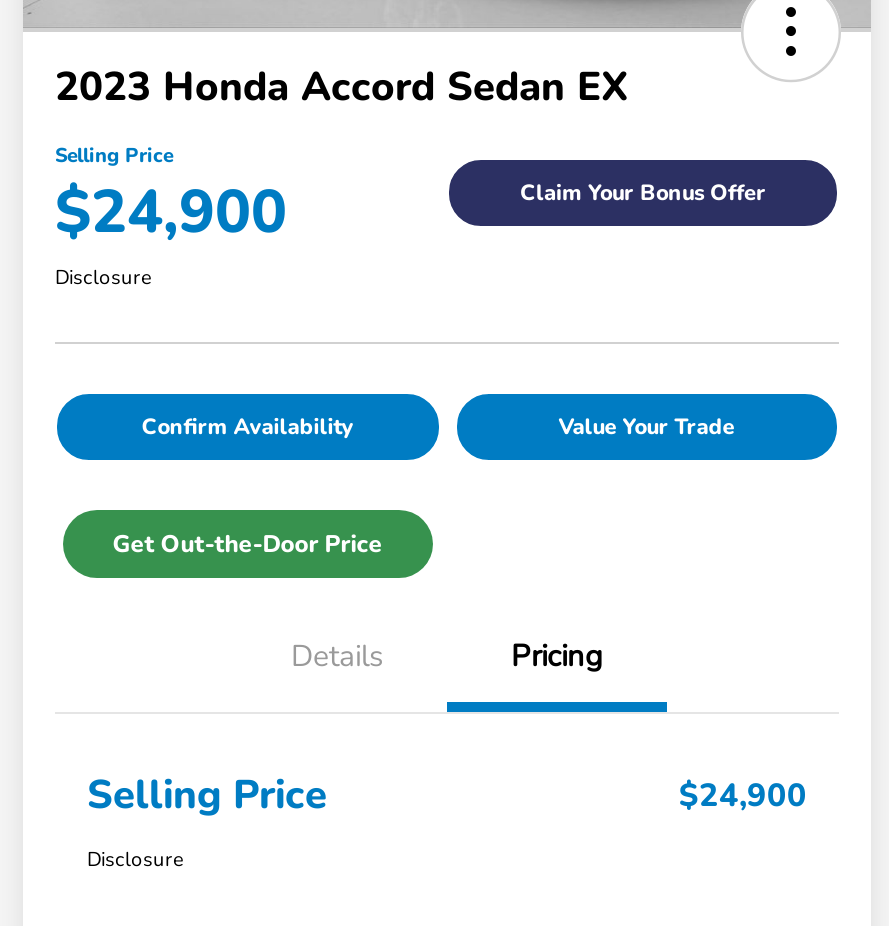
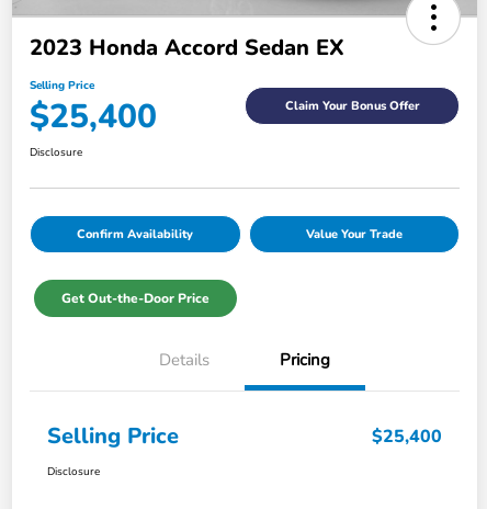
- $24,900
+ $25,400

- $24,900
+ $25,400
